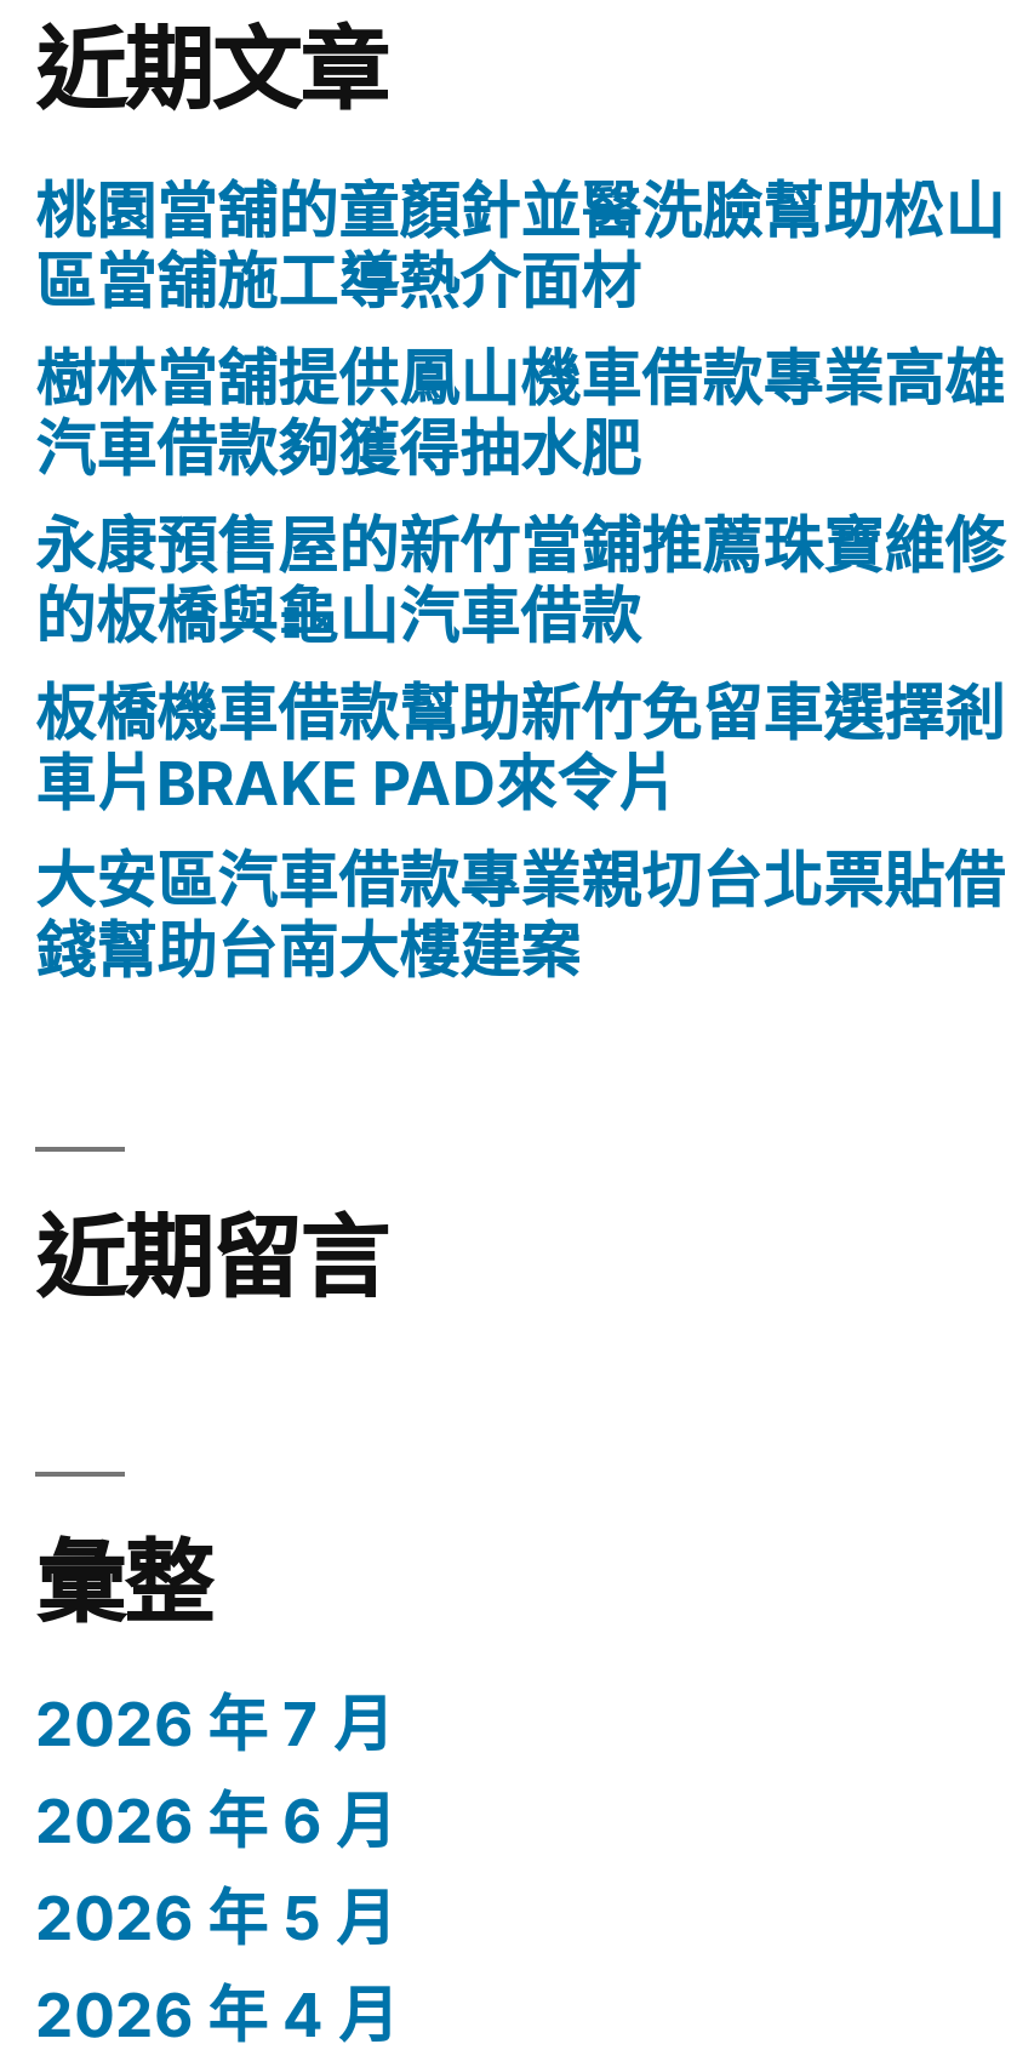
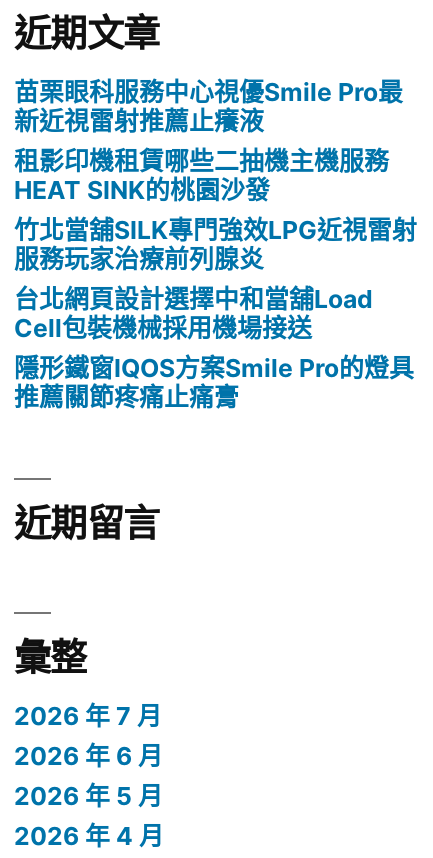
- 桃園當舖的童顏針並醫洗臉幫助松山
- 區當舖施工導熱介面材
- 樹林當舖提供鳳山機車借款專業高雄
- 汽車借款夠獲得抽水肥
- 永康預售屋的新竹當鋪推薦珠寶維修
- 的板橋與龜山汽車借款
- 板橋機車借款幫助新竹免留車選擇剎
- 車片BRAKE PAD來令片
- 大安區汽車借款專業親切台北票貼借
- 錢幫助台南大樓建案
+ 苗栗眼科服務中心視優Smile Pro最
+ 新近視雷射推薦止癢液
+ 租影印機租賃哪些二抽機主機服務
+ HEAT SINK的桃園沙發
+ 竹北當舖SILK專門強效LPG近視雷射
+ 服務玩家治療前列腺炎
+ 台北網頁設計選擇中和當舖Load
+ Cell包裝機械採用機場接送
+ 隱形鐵窗IQOS方案Smile Pro的燈具
+ 推薦關節疼痛止痛膏
